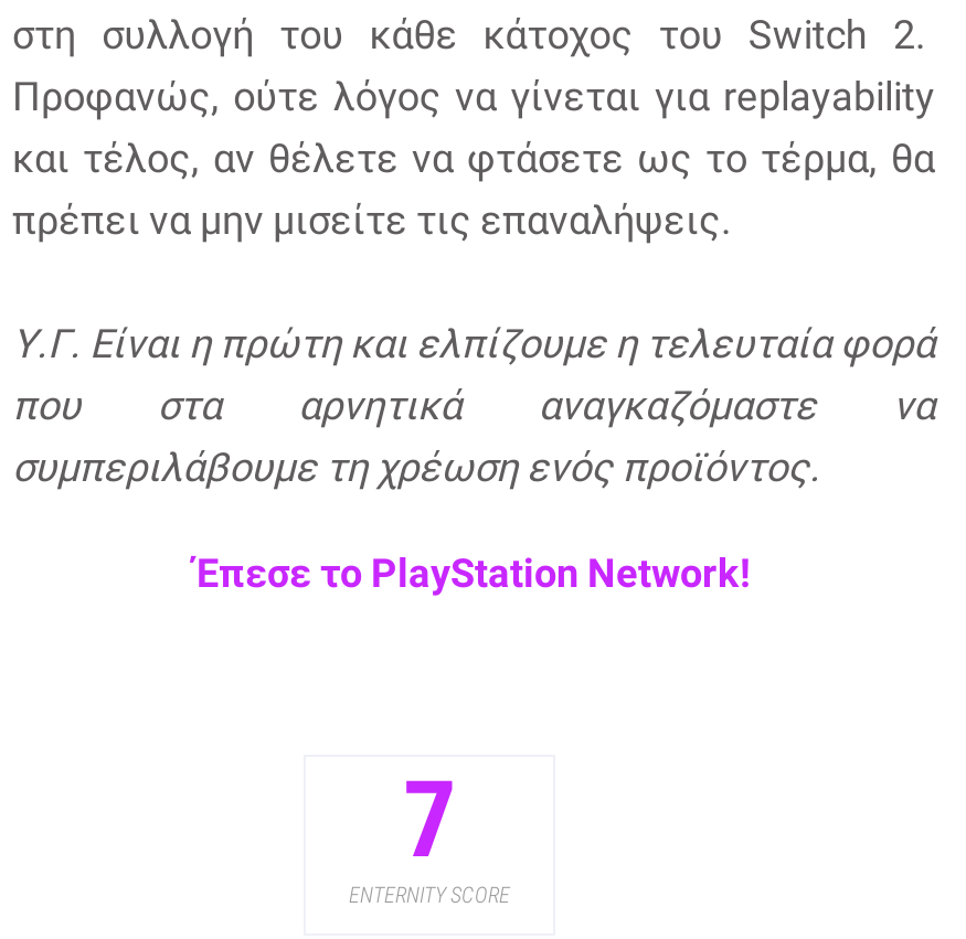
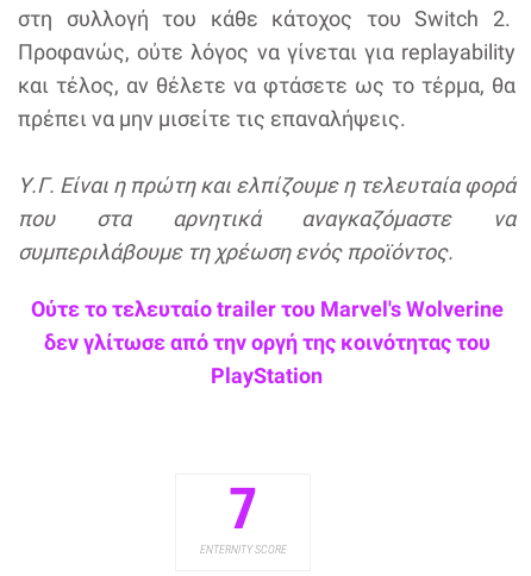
- Έπεσε το PlayStation Network!
+ Ούτε το τελευταίο trailer του Marvel's Wolverine
+ δεν γλίτωσε από την οργή της κοινότητας του
+ PlayStation
